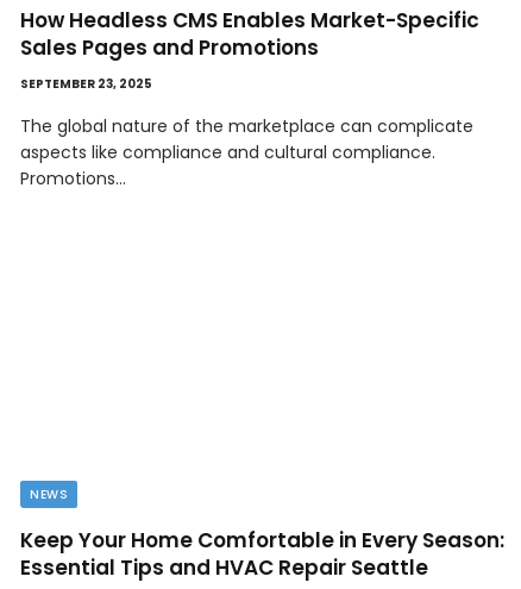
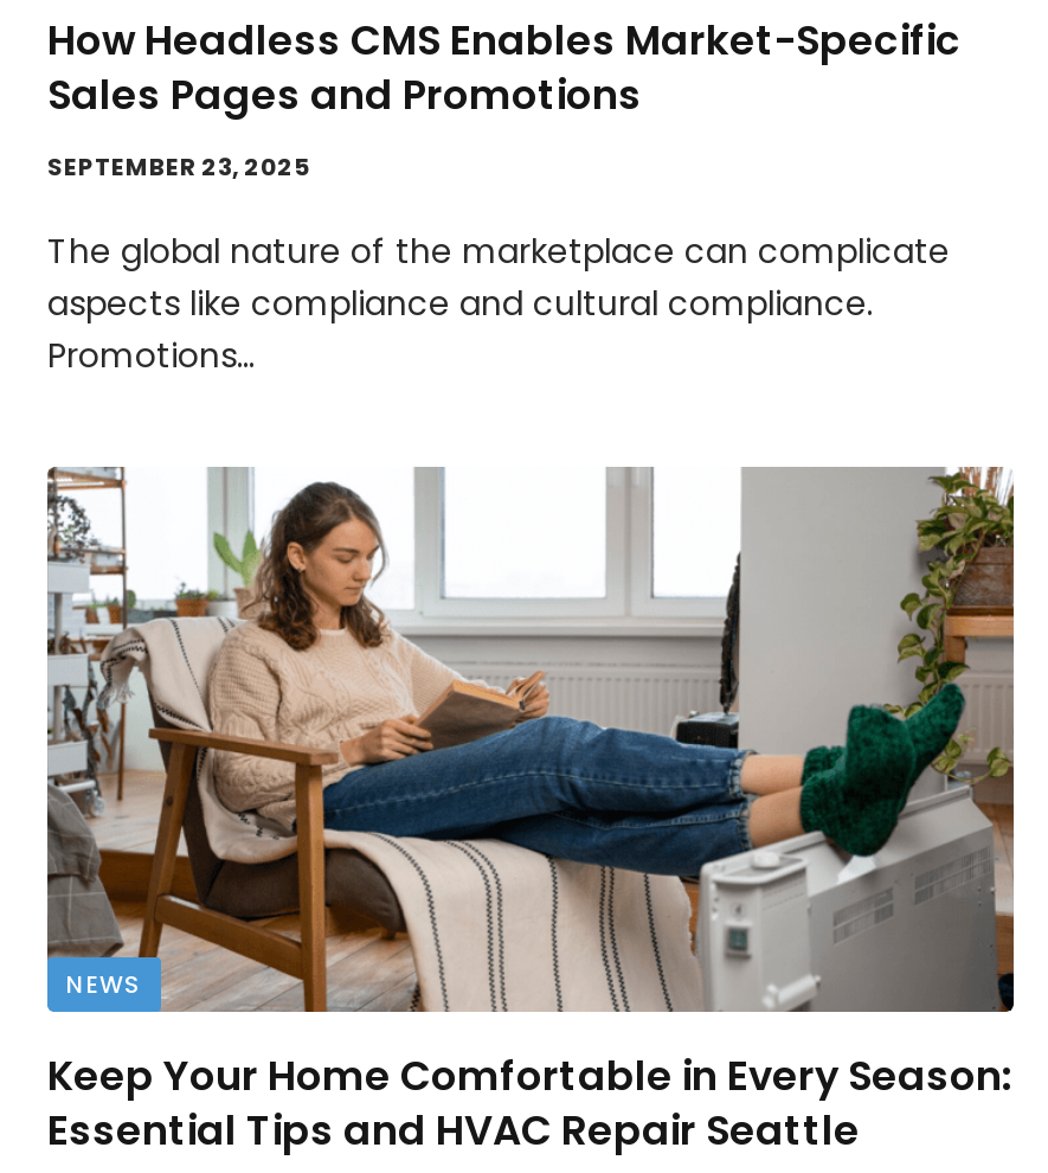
+ [image]
